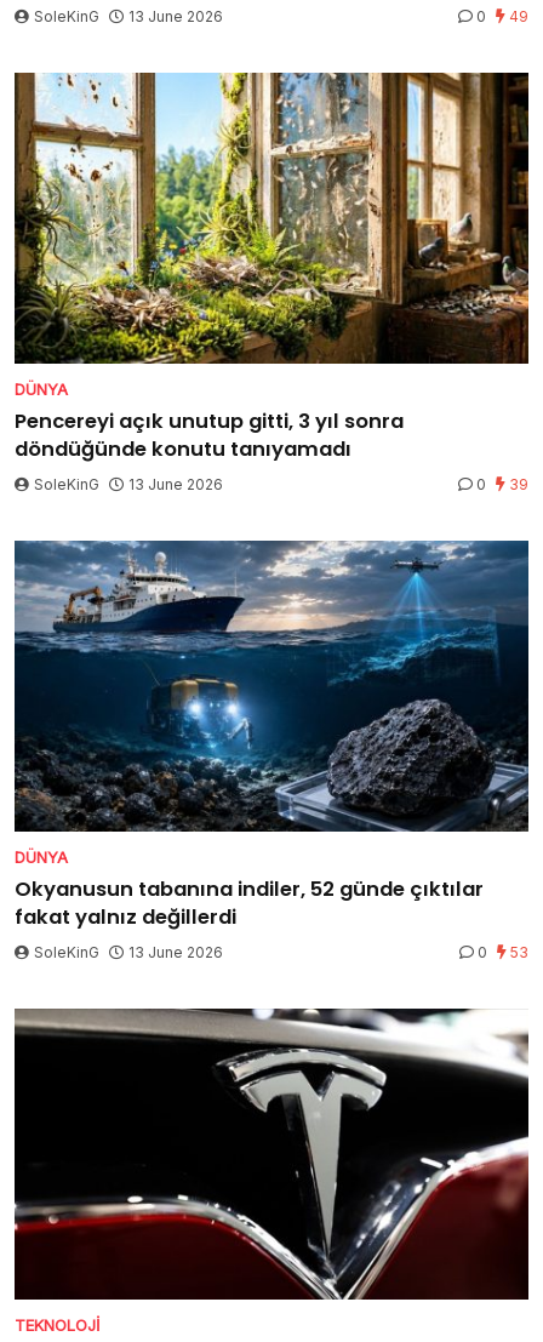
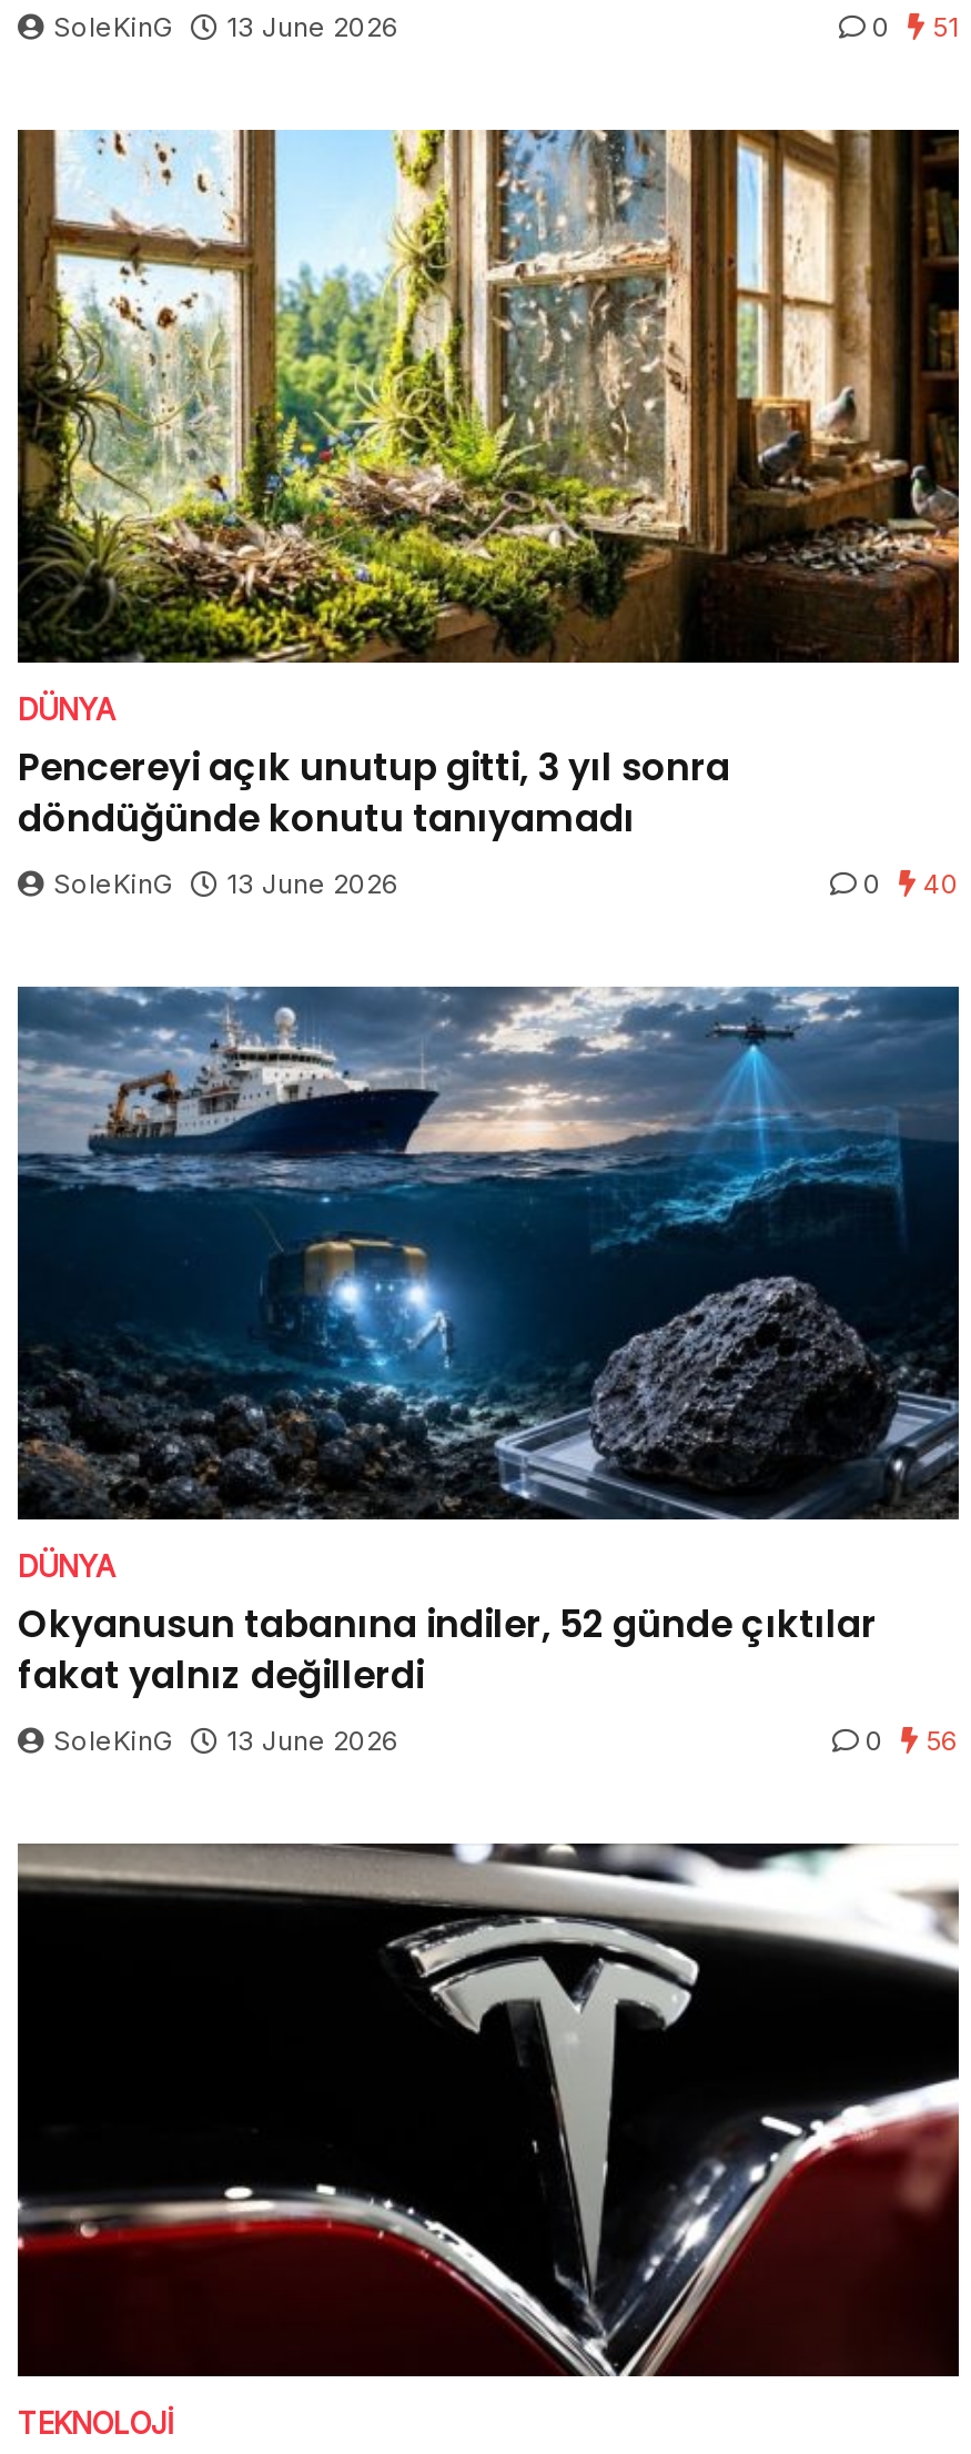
- 0 49
+ 0 51

- 0 39
+ 0 40

- 0 53
+ 0 56
